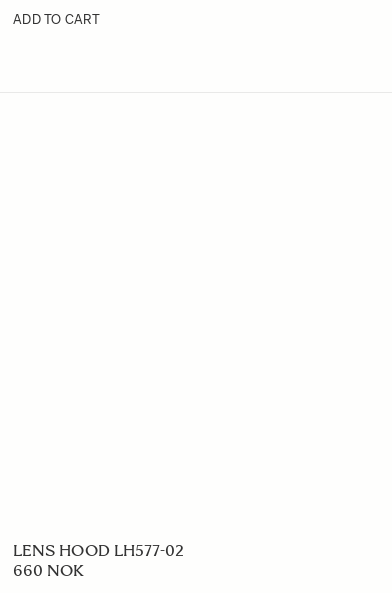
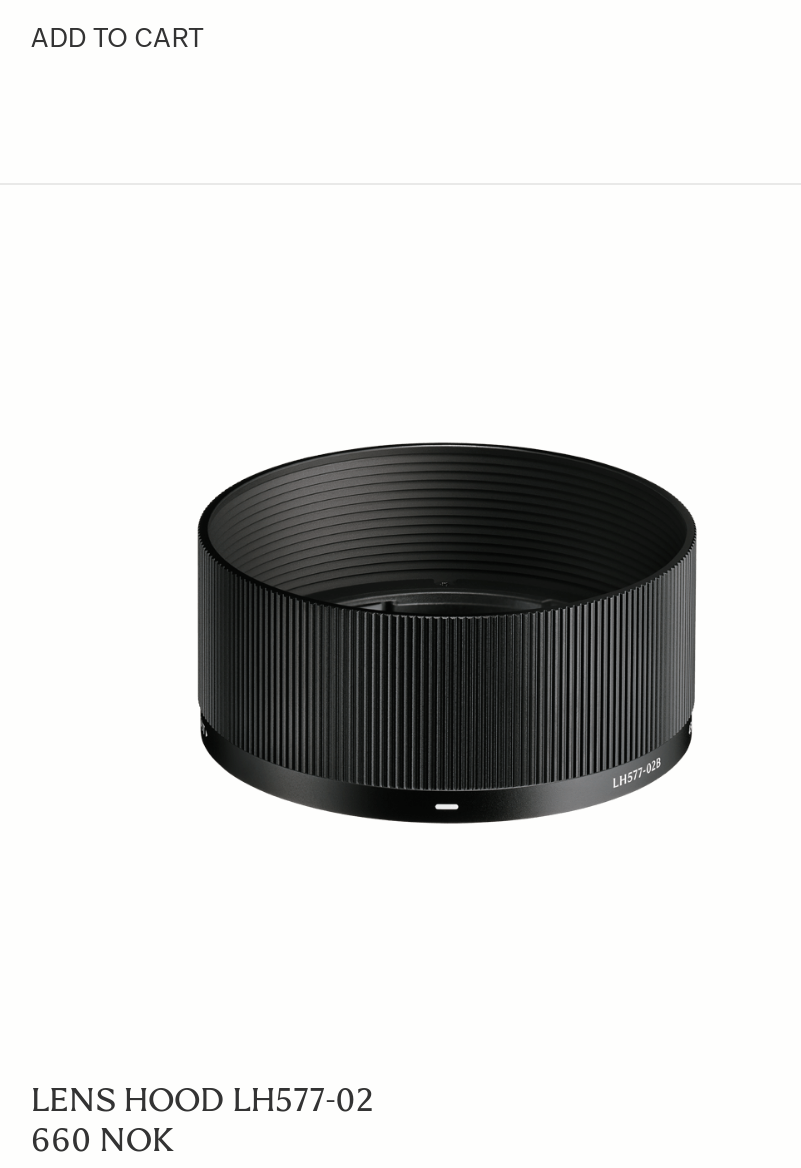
+ [image]
